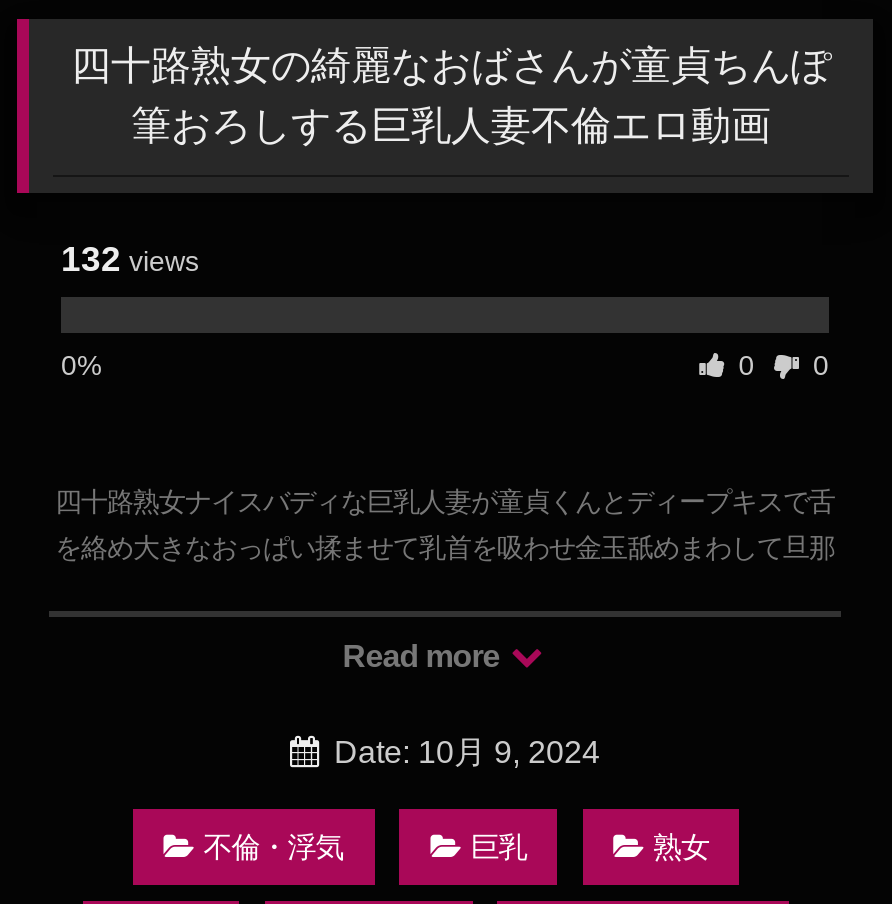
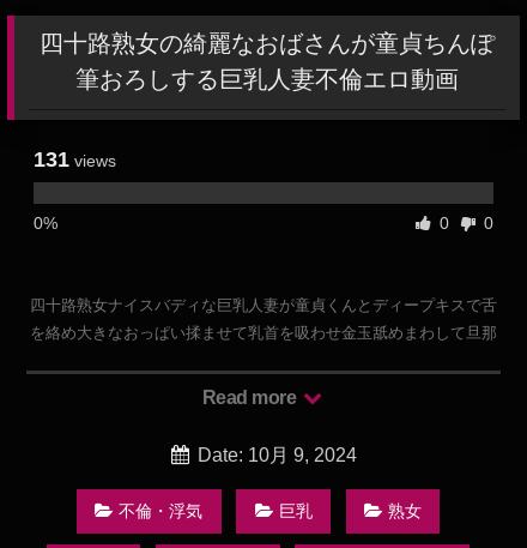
- 132 views
+ 131 views
